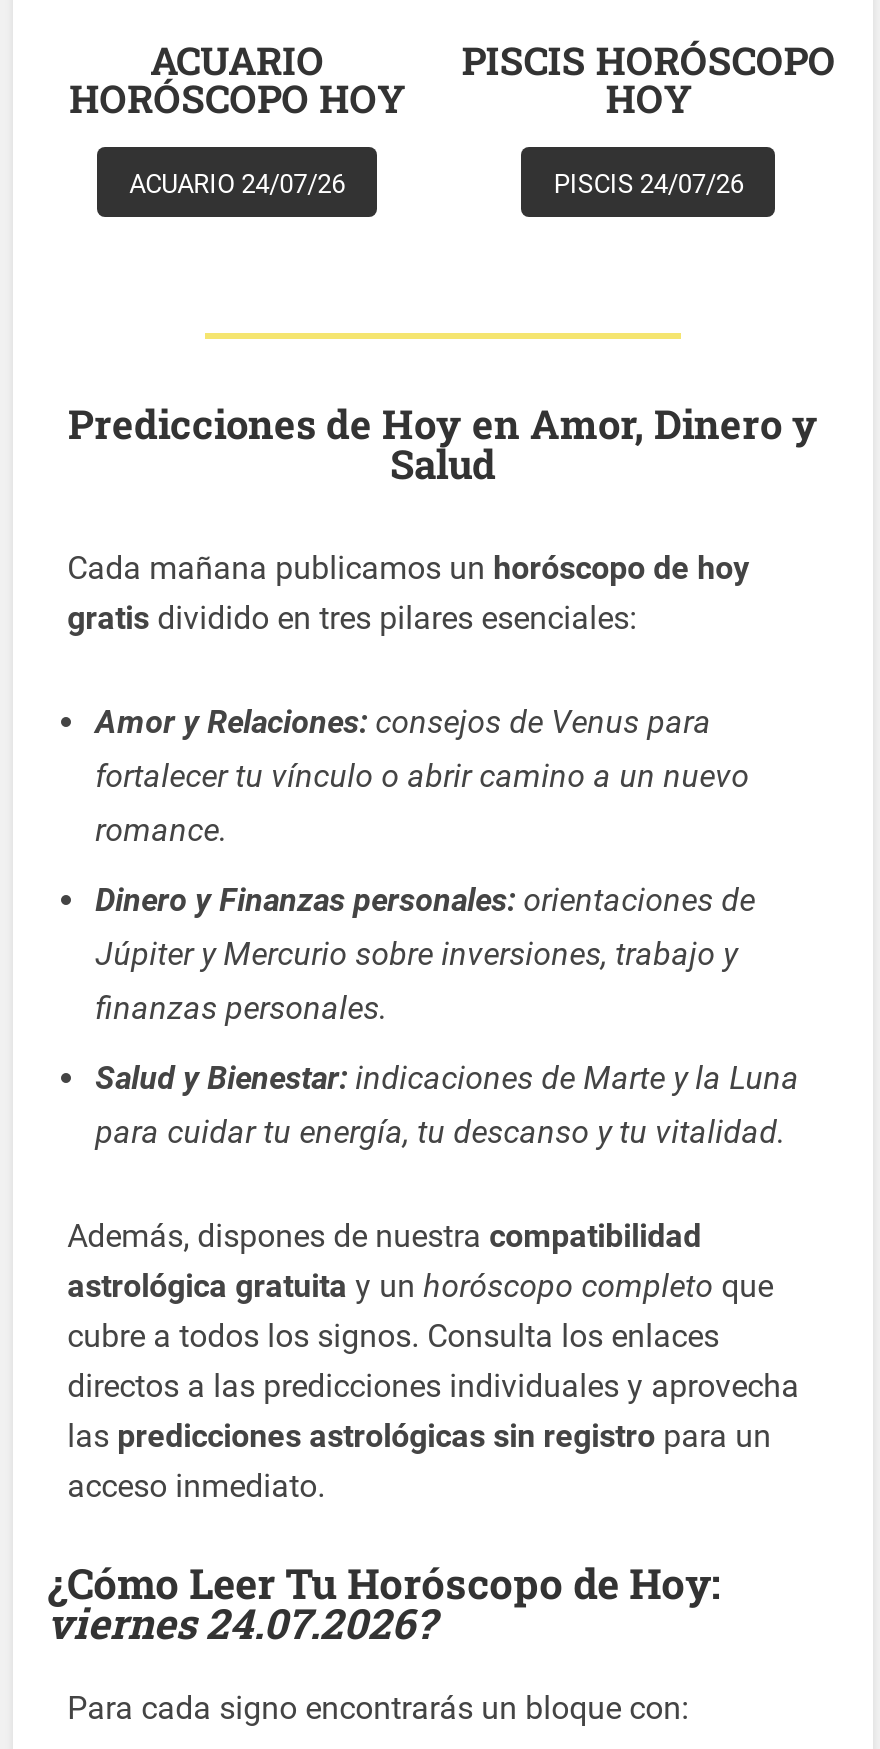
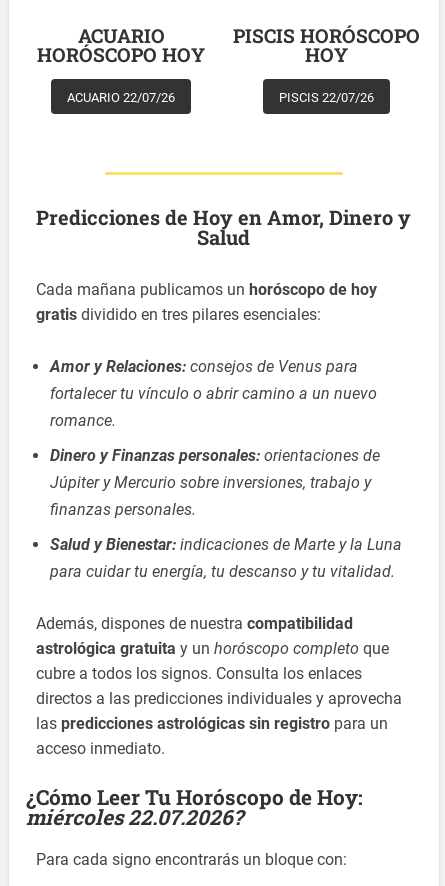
- ACUARIO 24/07/26
+ ACUARIO 22/07/26

- PISCIS 24/07/26
+ PISCIS 22/07/26

- viernes 24.07.2026?
+ miércoles 22.07.2026?
